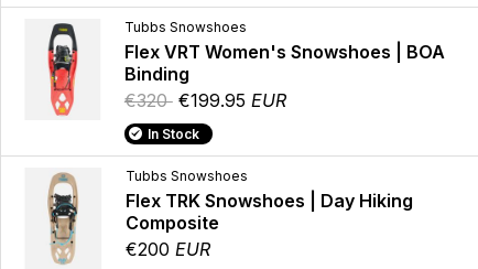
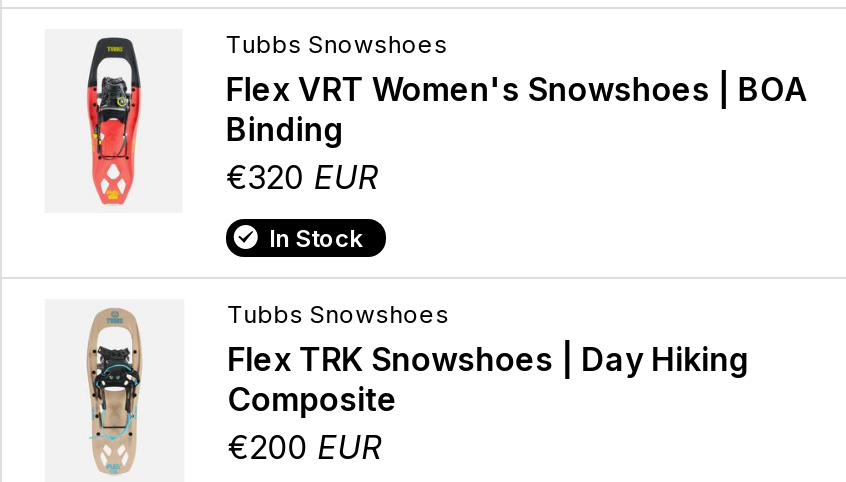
- €320 €199.95 EUR
+ €320 EUR
